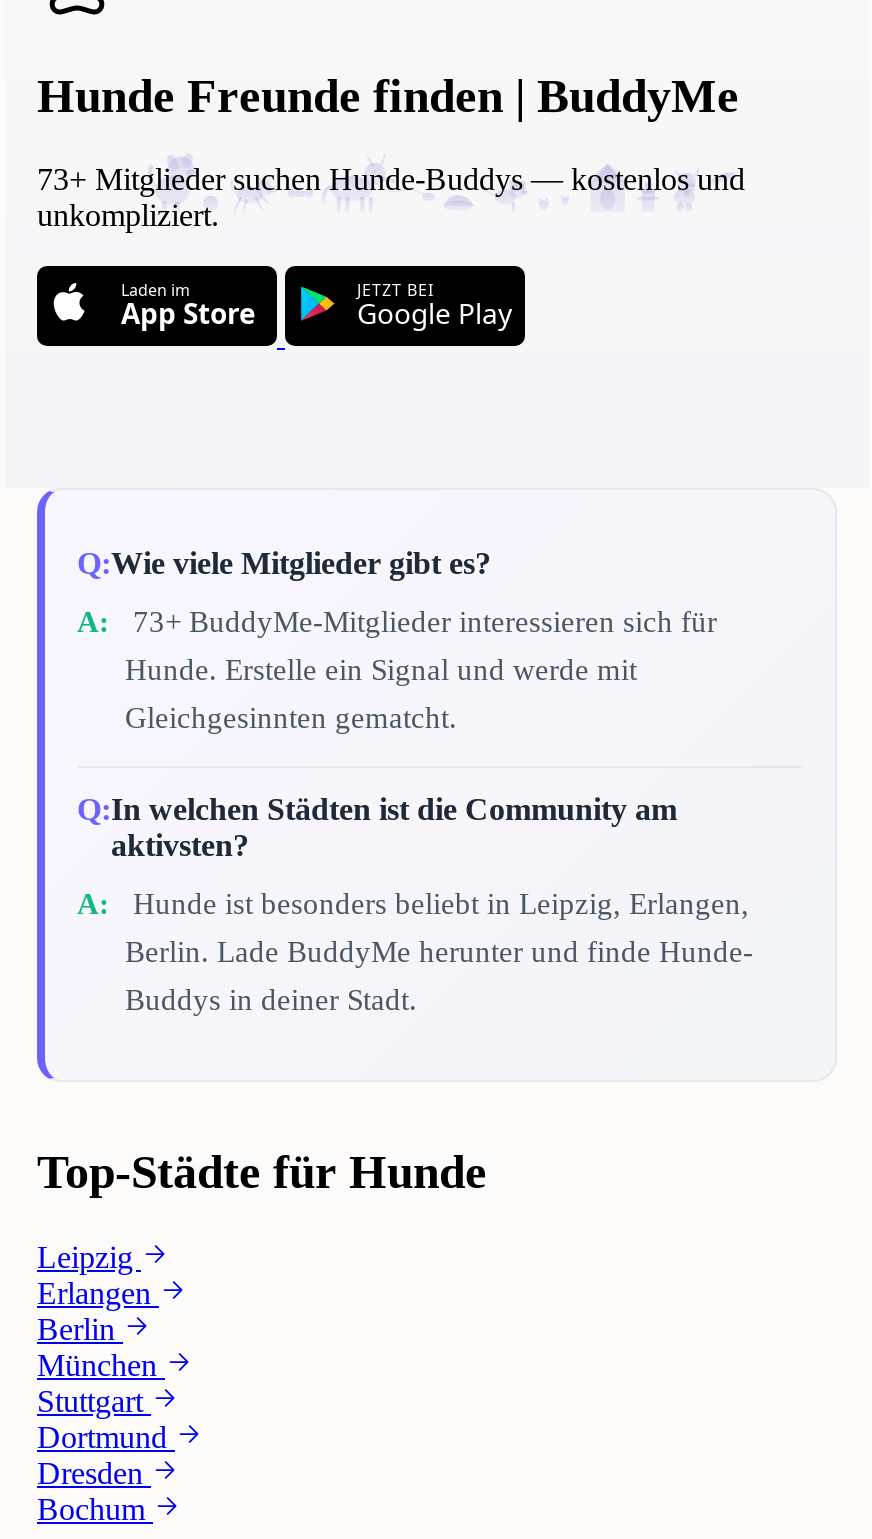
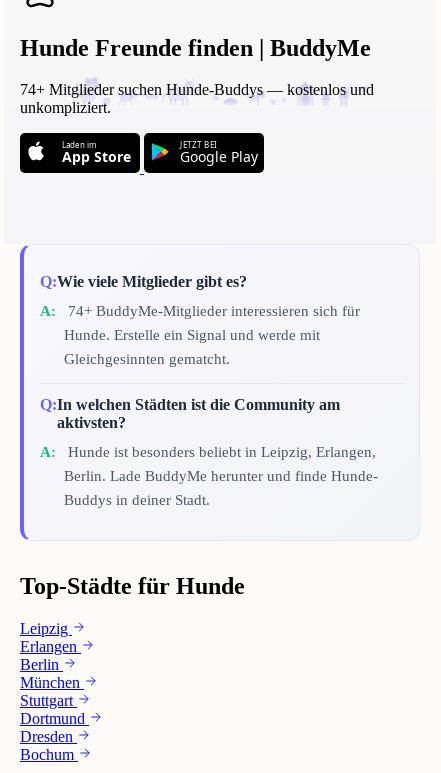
- 73+ Mitglieder suchen Hunde-Buddys — kostenlos und
+ 74+ Mitglieder suchen Hunde-Buddys — kostenlos und

- 73+ BuddyMe-Mitglieder interessieren sich für
+ 74+ BuddyMe-Mitglieder interessieren sich für
